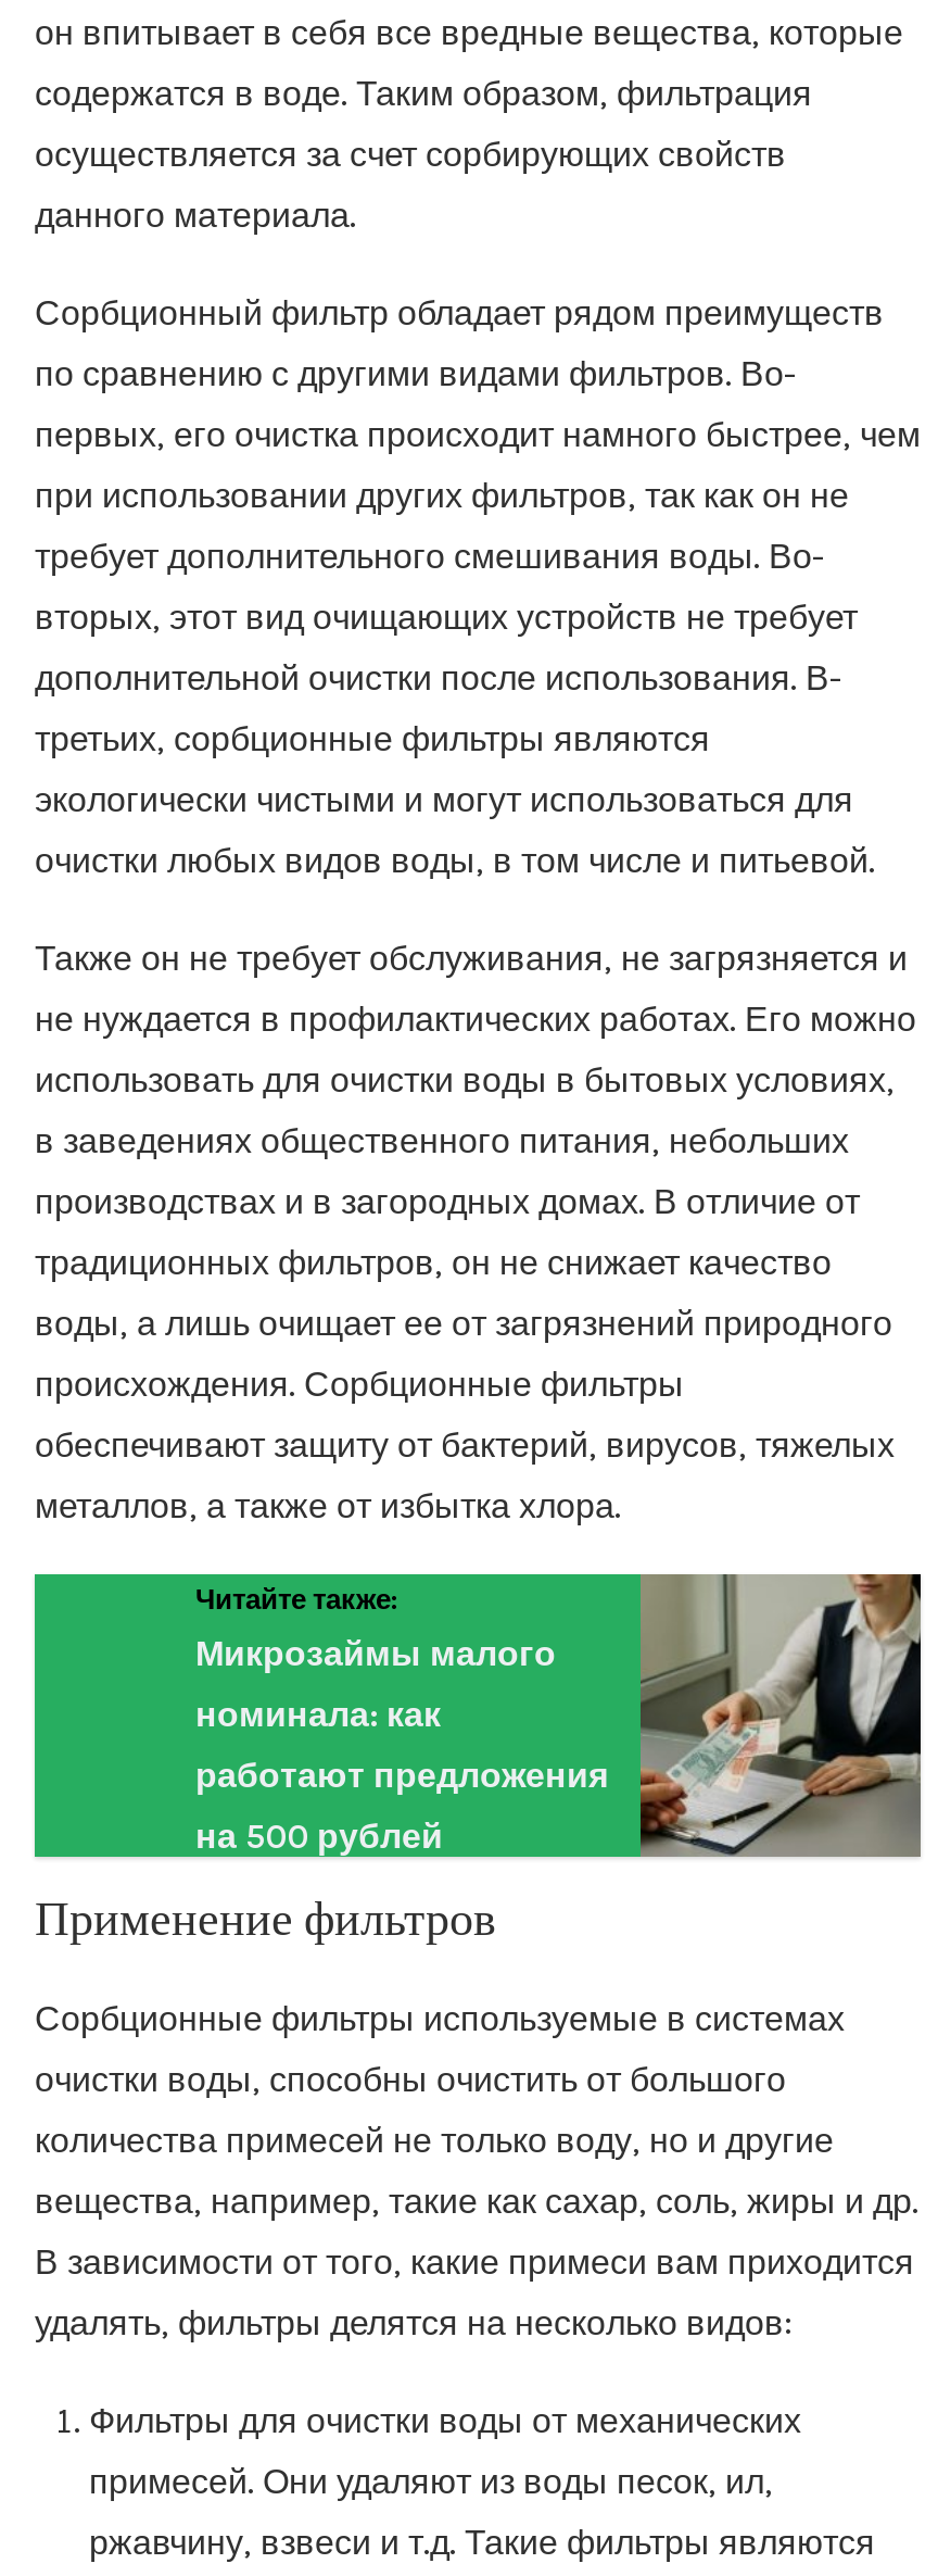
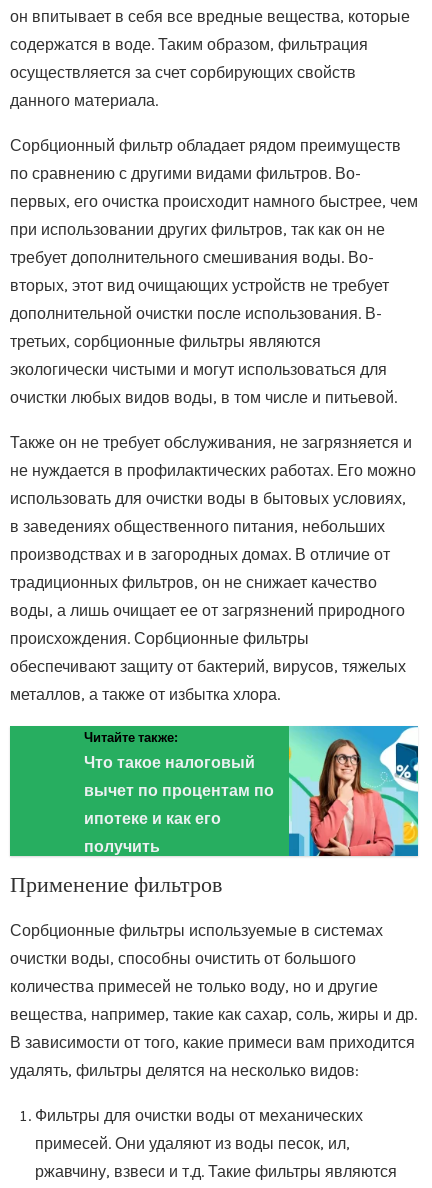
- [image]
- Микрозаймы малого
+ [image]
+ Что такое налоговый

- номинала: как
+ вычет по процентам по

- работают предложения
+ ипотеке и как его

- на 500 рублей
+ получить
